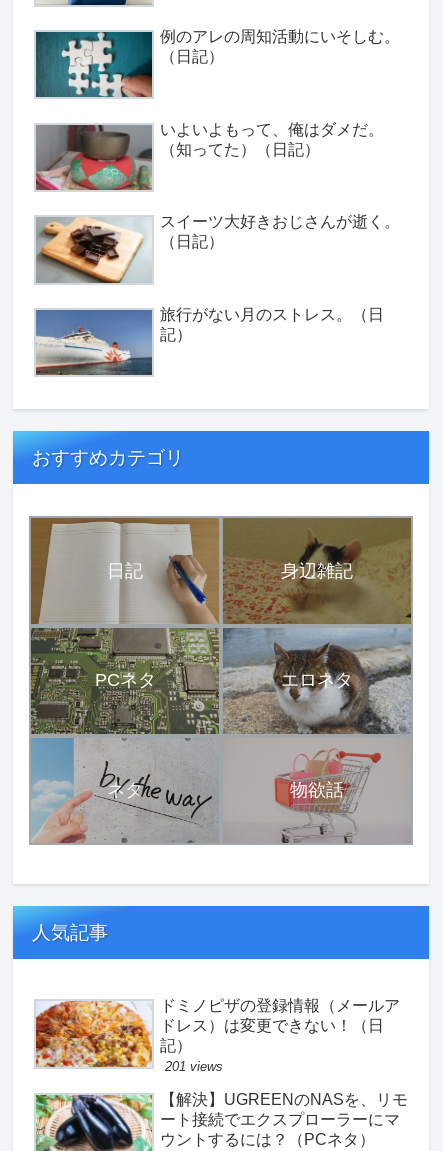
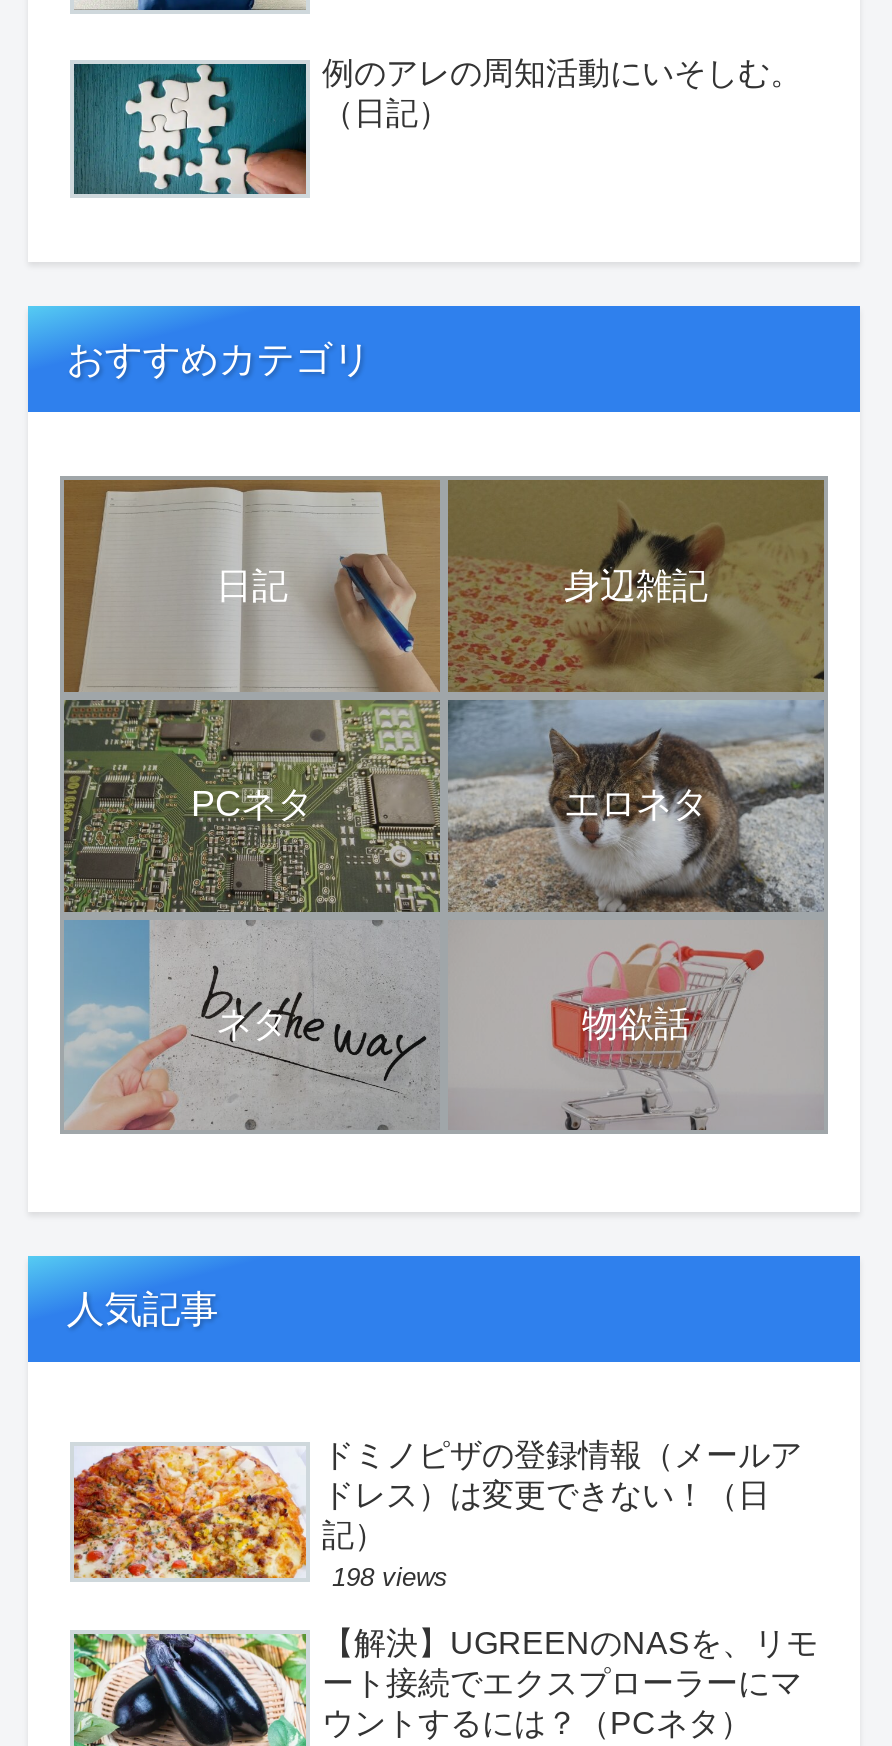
- [image]
- いよいよもって、俺はダメだ。
- （知ってた）（日記）

- [image]
- スイーツ大好きおじさんが逝く。
- （日記）

- [image]
- 旅行がない月のストレス。（日
- 記）

- 201 views
+ 198 views
